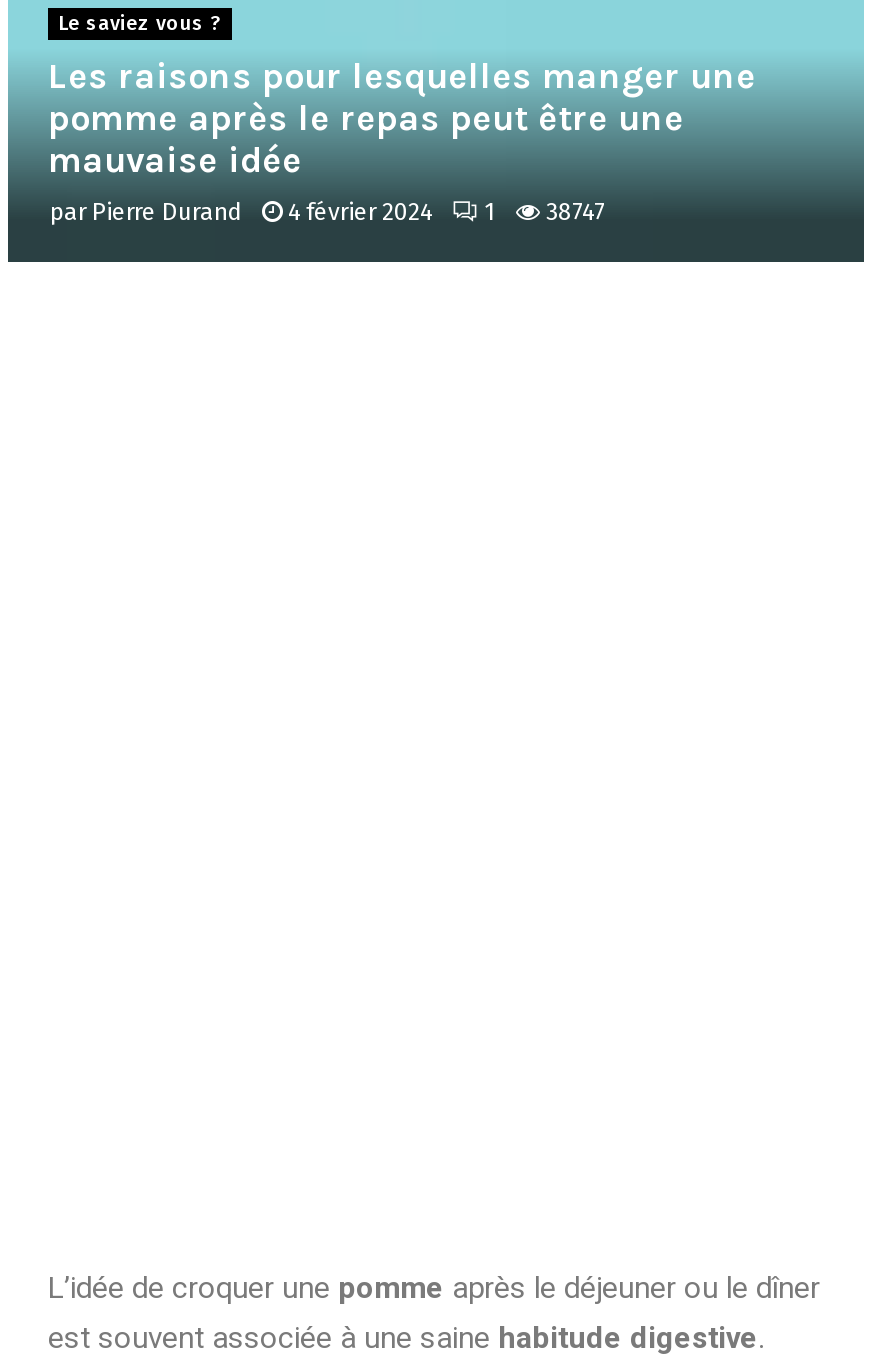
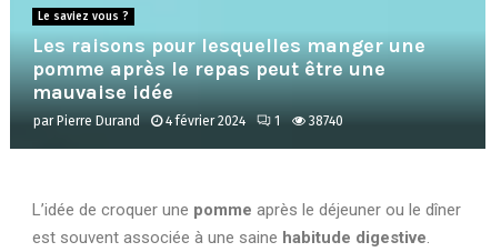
- par Pierre Durand 4 février 2024 1 38747
+ par Pierre Durand 4 février 2024 1 38740
